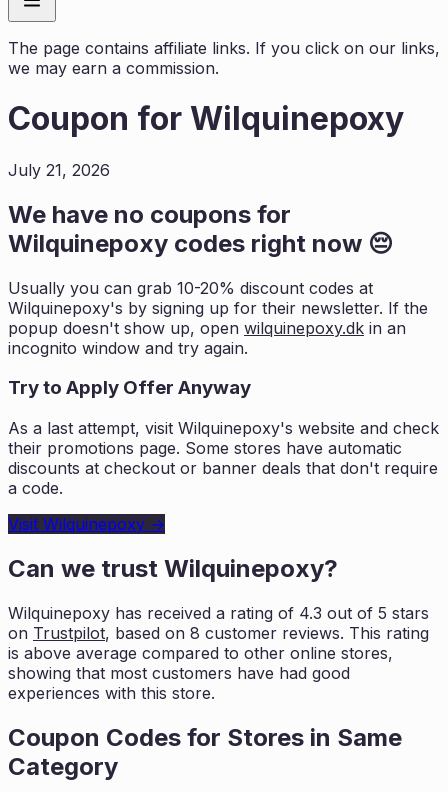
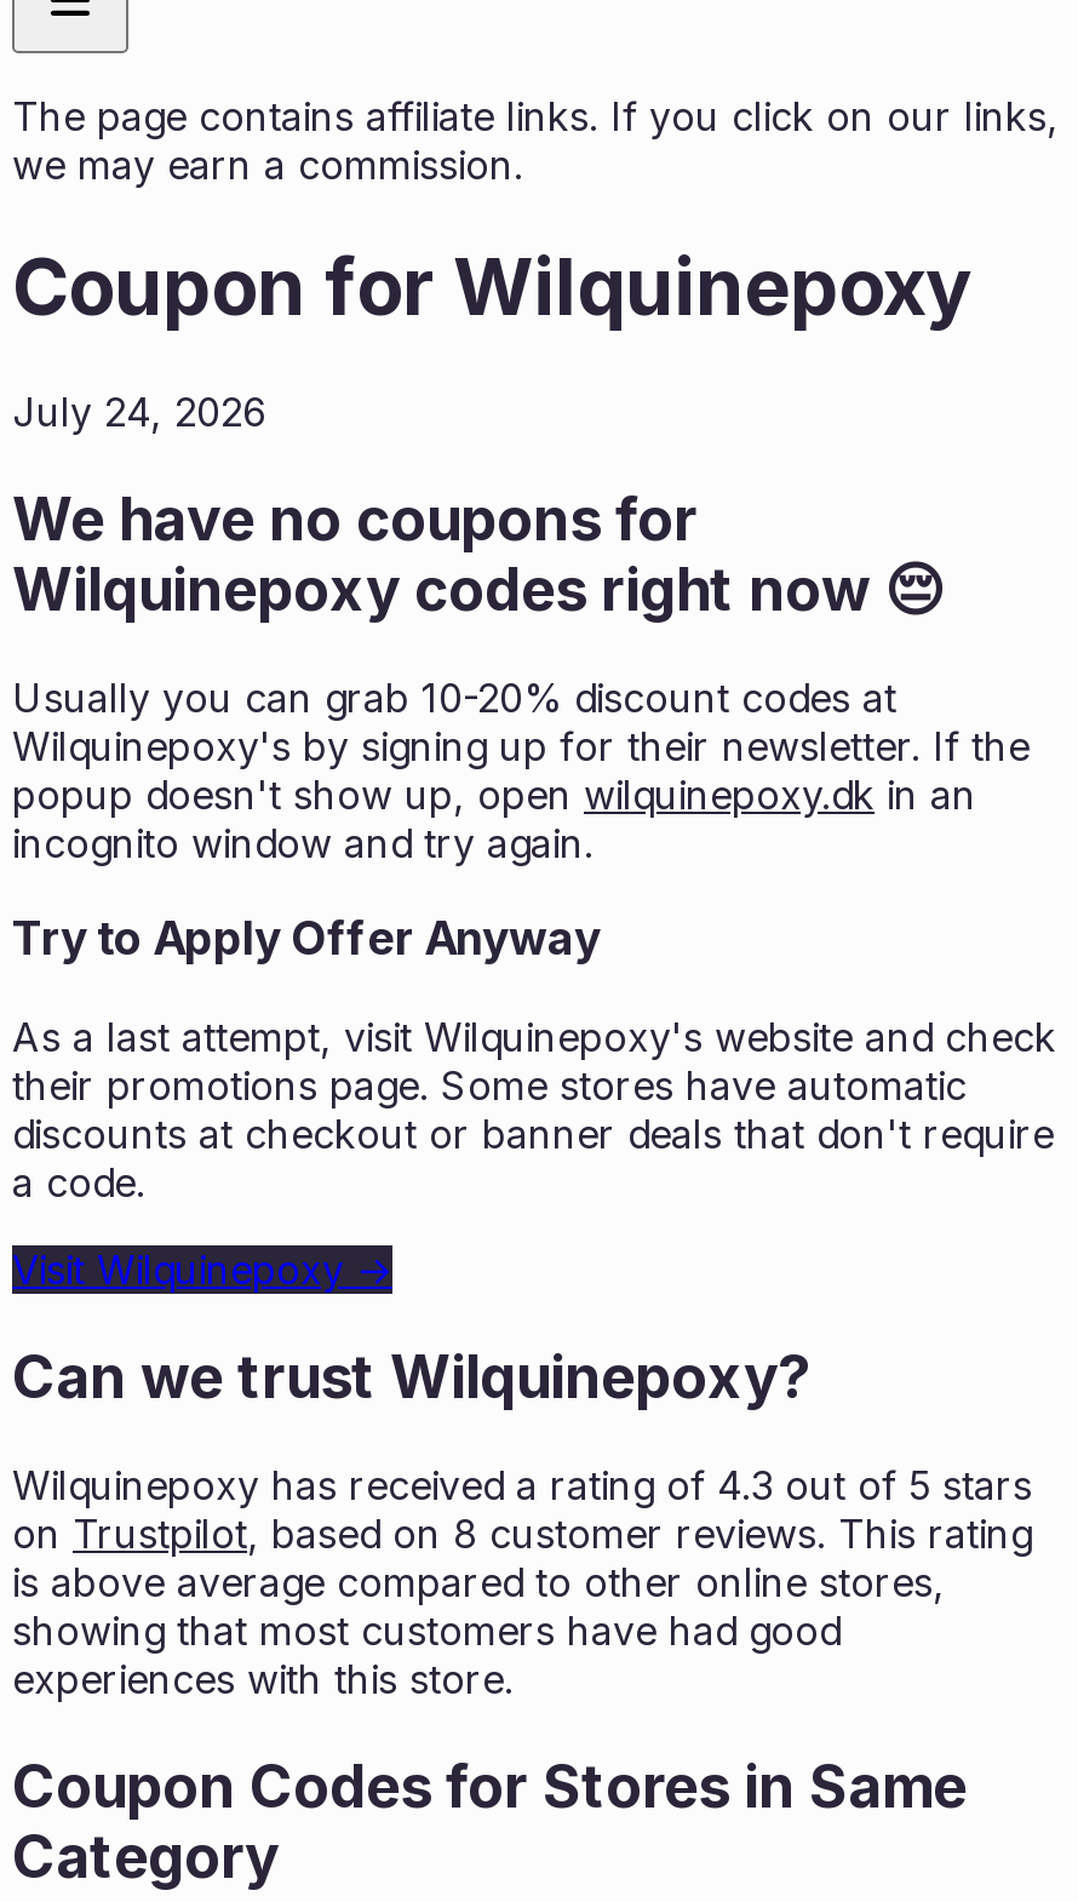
- July 21, 2026
+ July 24, 2026
